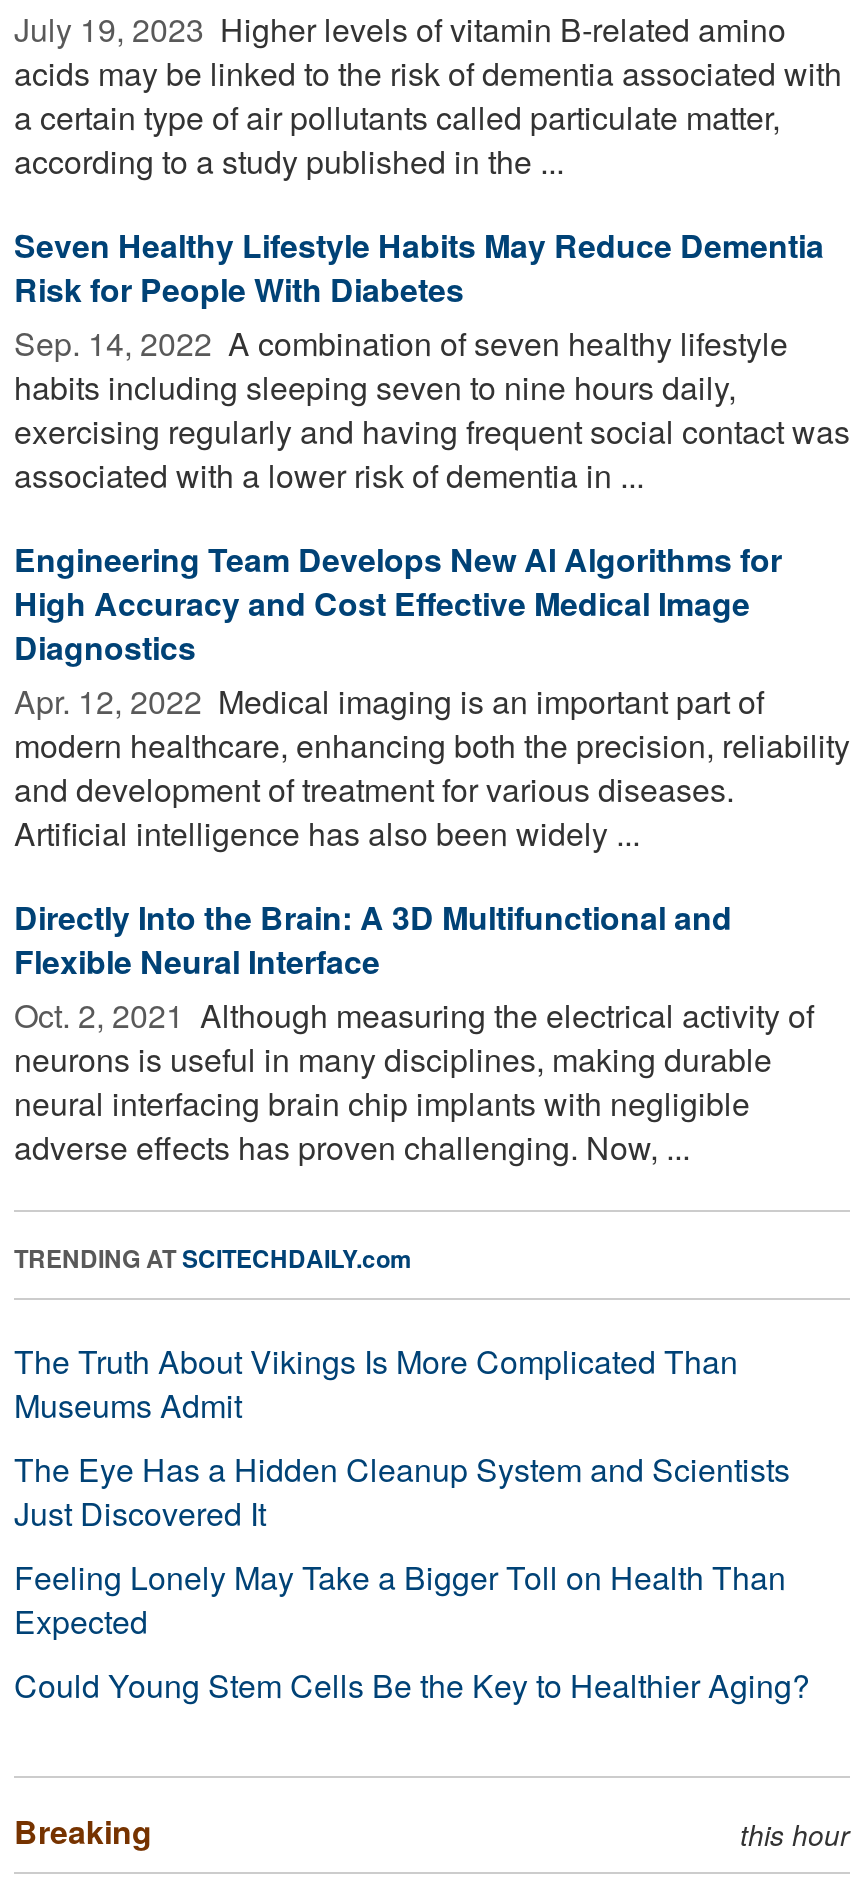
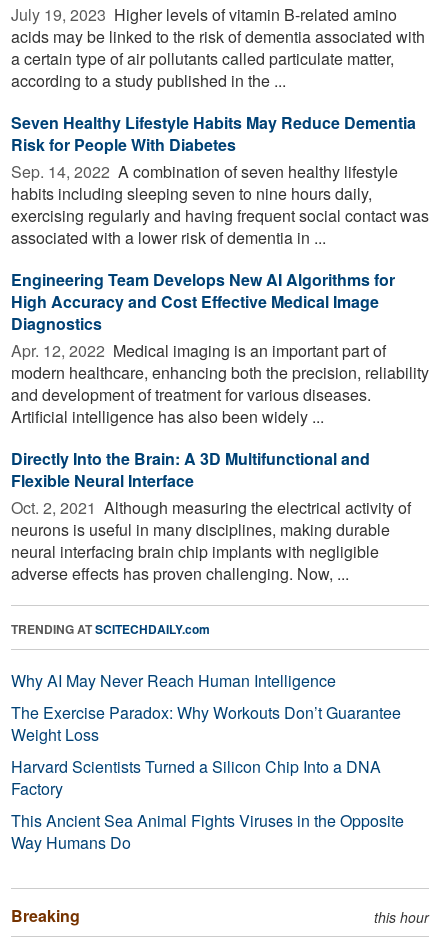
- The Truth About Vikings Is More Complicated Than
- Museums Admit
- The Eye Has a Hidden Cleanup System and Scientists
- Just Discovered It
- Feeling Lonely May Take a Bigger Toll on Health Than
- Expected
- Could Young Stem Cells Be the Key to Healthier Aging?
+ Why AI May Never Reach Human Intelligence
+ The Exercise Paradox: Why Workouts Don’t Guarantee
+ Weight Loss
+ Harvard Scientists Turned a Silicon Chip Into a DNA
+ Factory
+ This Ancient Sea Animal Fights Viruses in the Opposite
+ Way Humans Do
